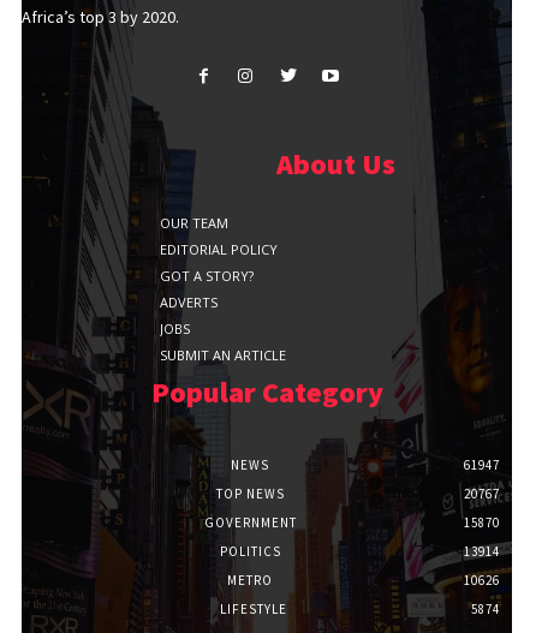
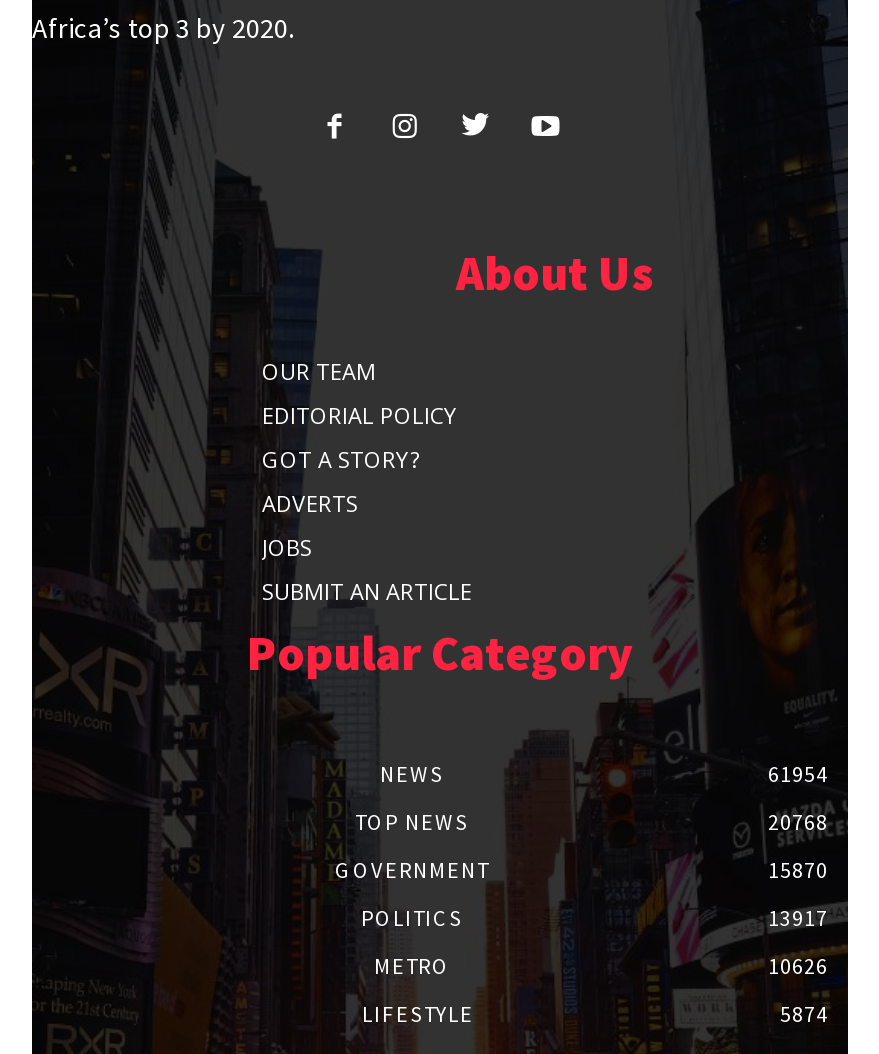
- 61947
+ 61954

- 20767
+ 20768

- 13914
+ 13917
